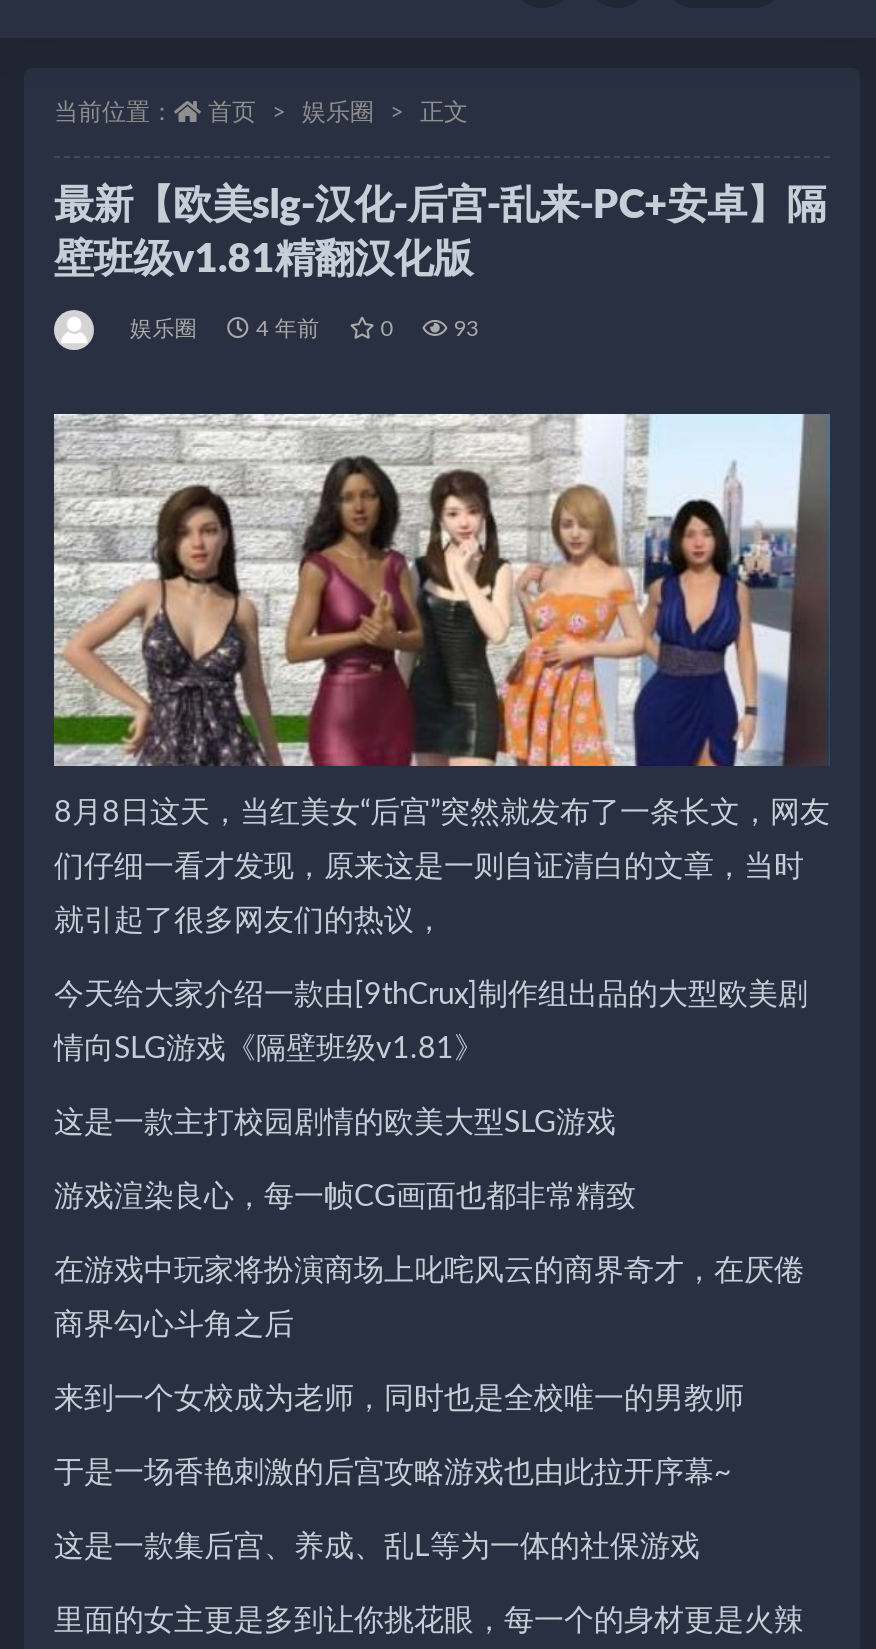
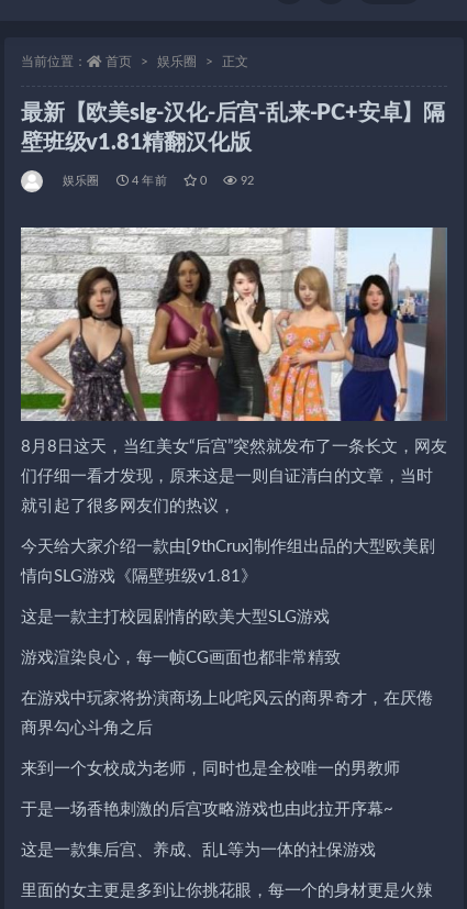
- 93
+ 92
